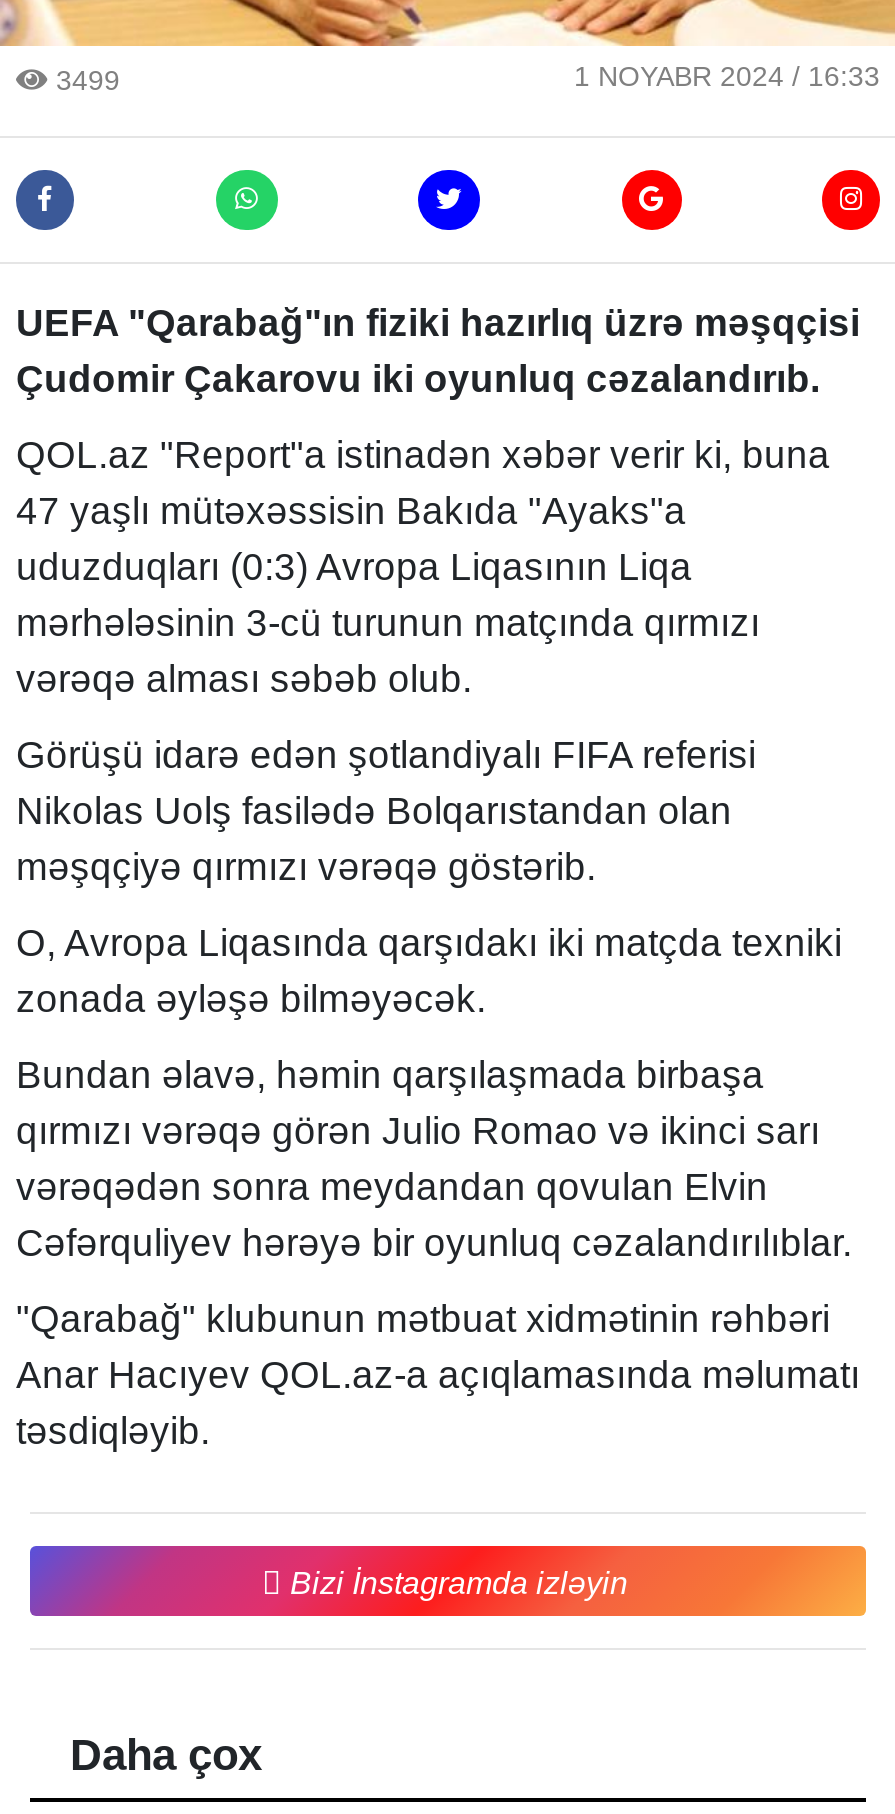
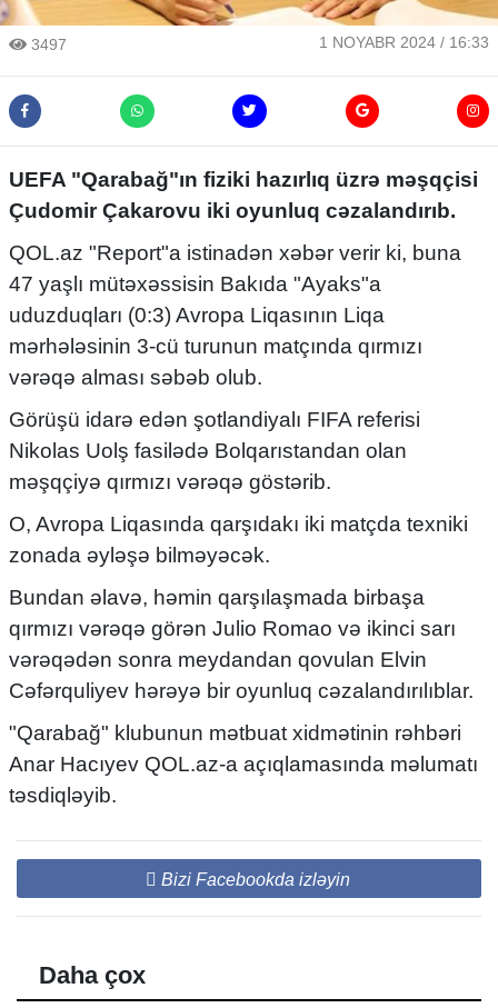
- 3499
+ 3497

- Bizi İnstagramda izləyin
+ Bizi Facebookda izləyin
